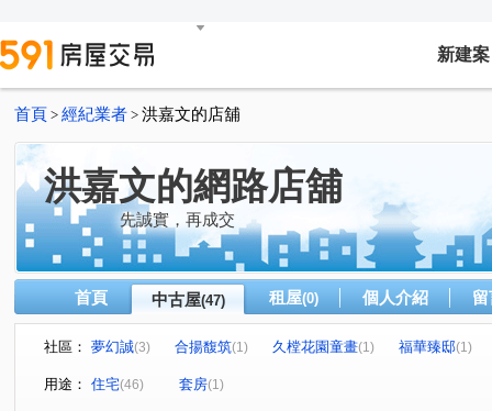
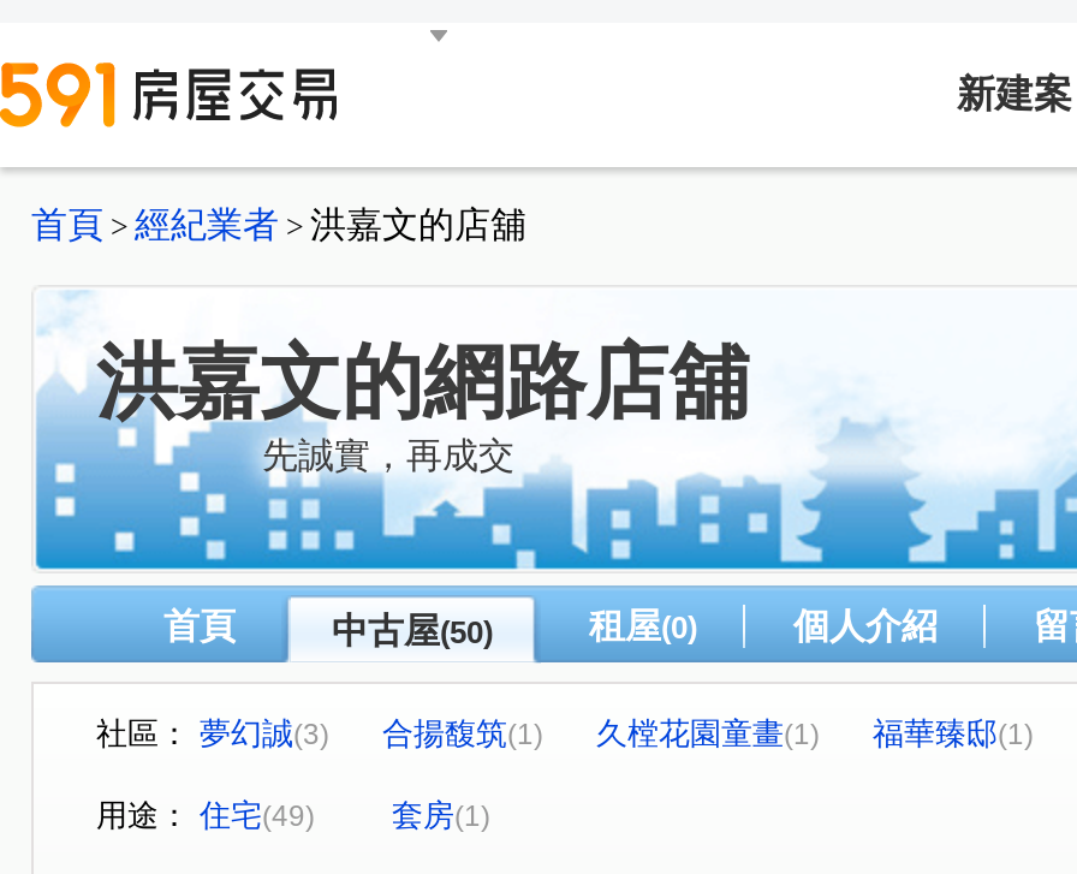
- 中古屋(47)
+ 中古屋(50)

- 用途： 住宅(46)
+ 用途： 住宅(49)
